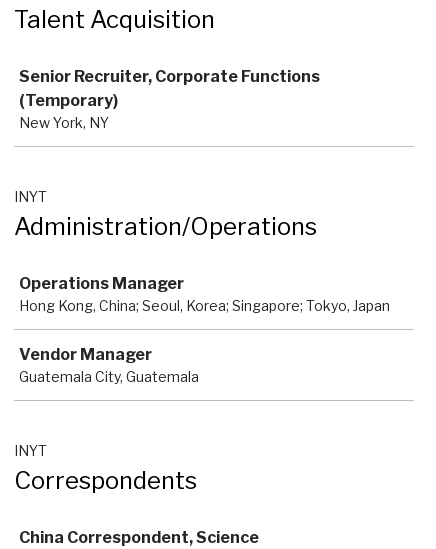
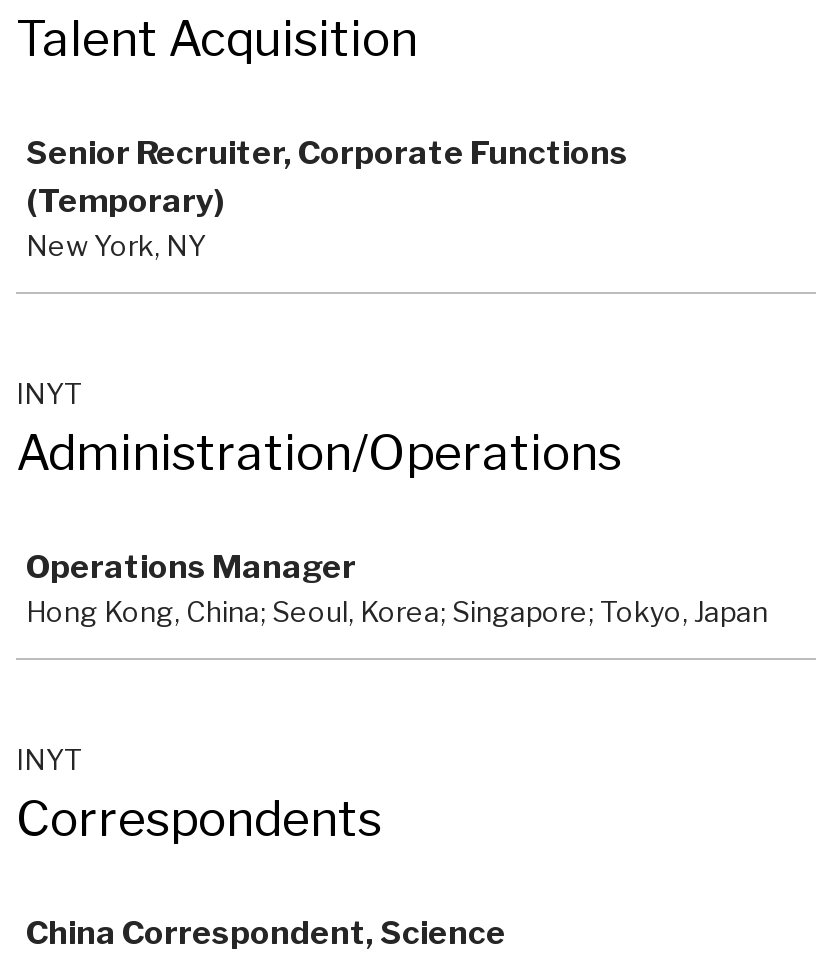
- Vendor Manager
- Guatemala City, Guatemala
